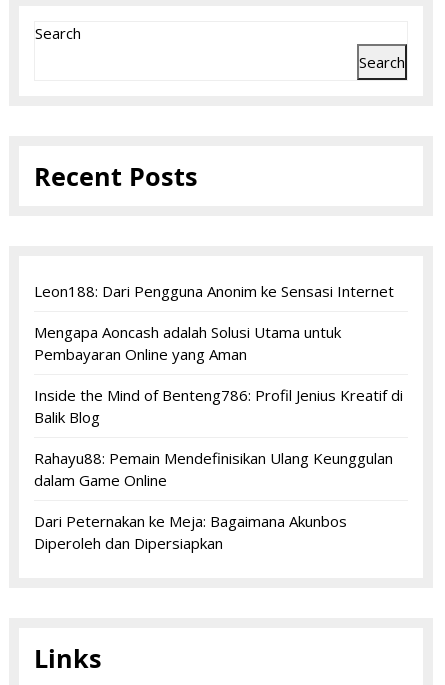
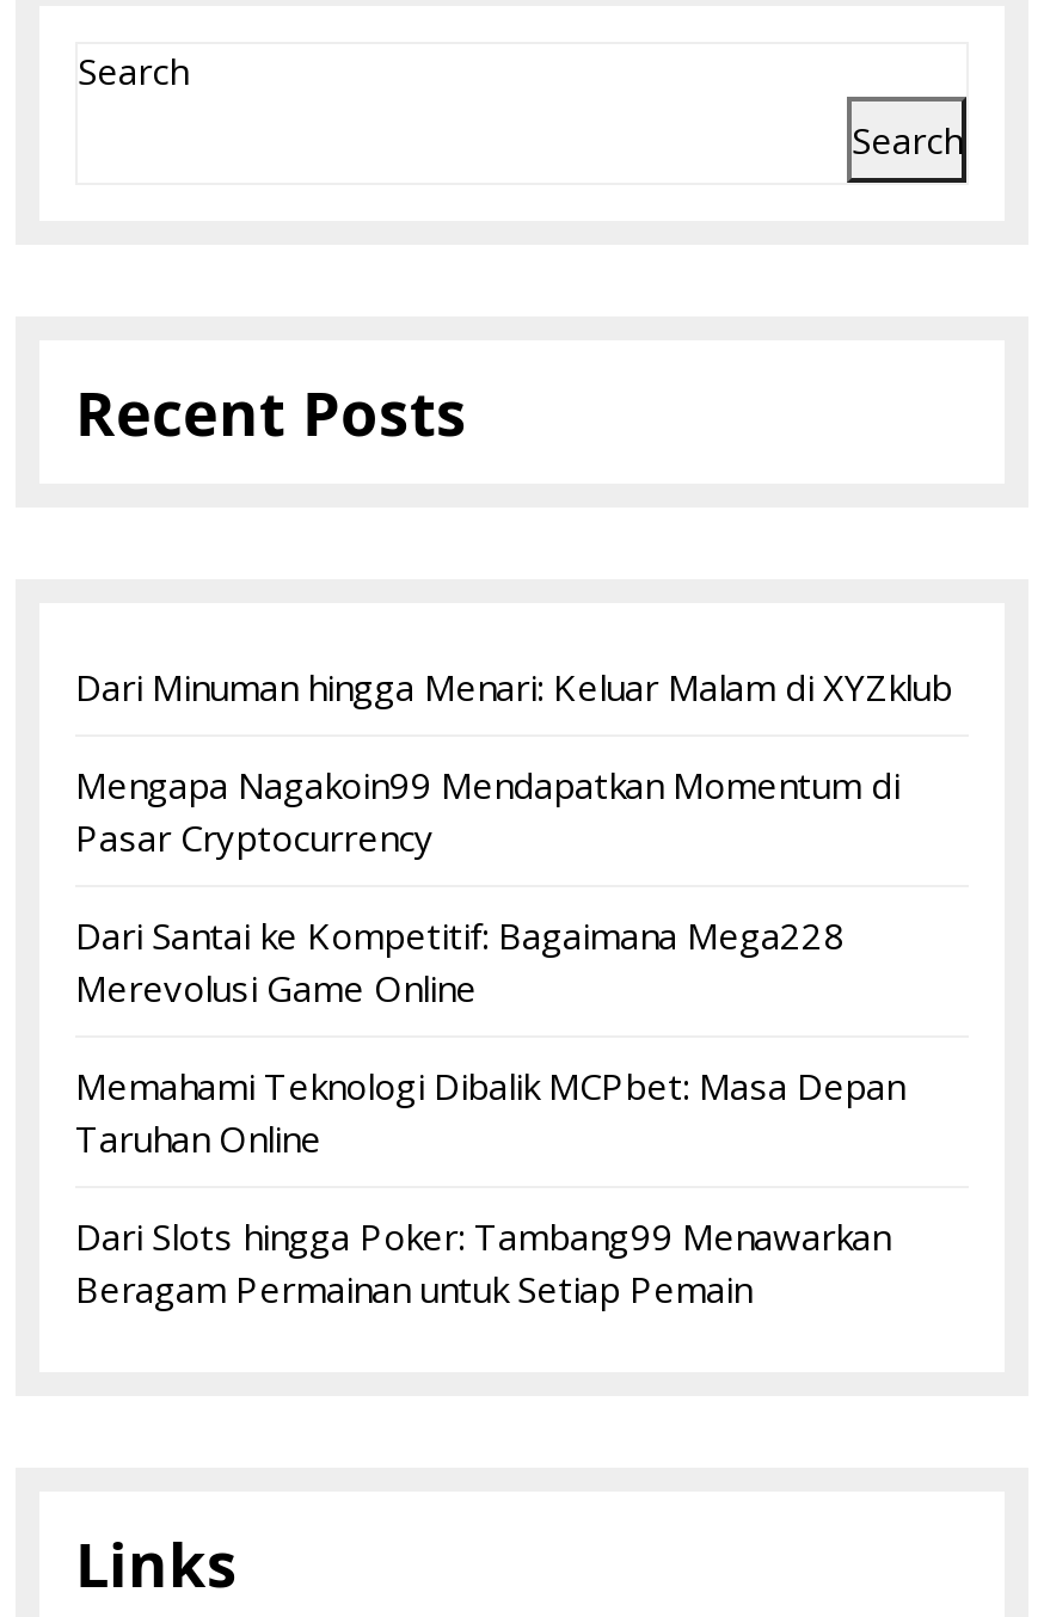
- Leon188: Dari Pengguna Anonim ke Sensasi Internet
+ Dari Minuman hingga Menari: Keluar Malam di XYZklub

- Mengapa Aoncash adalah Solusi Utama untuk
- Pembayaran Online yang Aman
+ Mengapa Nagakoin99 Mendapatkan Momentum di
+ Pasar Cryptocurrency

- Inside the Mind of Benteng786: Profil Jenius Kreatif di
- Balik Blog
+ Dari Santai ke Kompetitif: Bagaimana Mega228
+ Merevolusi Game Online

- Rahayu88: Pemain Mendefinisikan Ulang Keunggulan
- dalam Game Online
+ Memahami Teknologi Dibalik MCPbet: Masa Depan
+ Taruhan Online

- Dari Peternakan ke Meja: Bagaimana Akunbos
- Diperoleh dan Dipersiapkan
+ Dari Slots hingga Poker: Tambang99 Menawarkan
+ Beragam Permainan untuk Setiap Pemain
